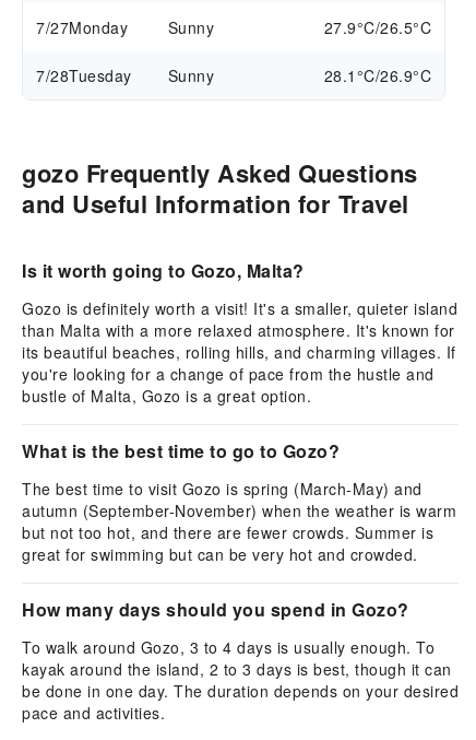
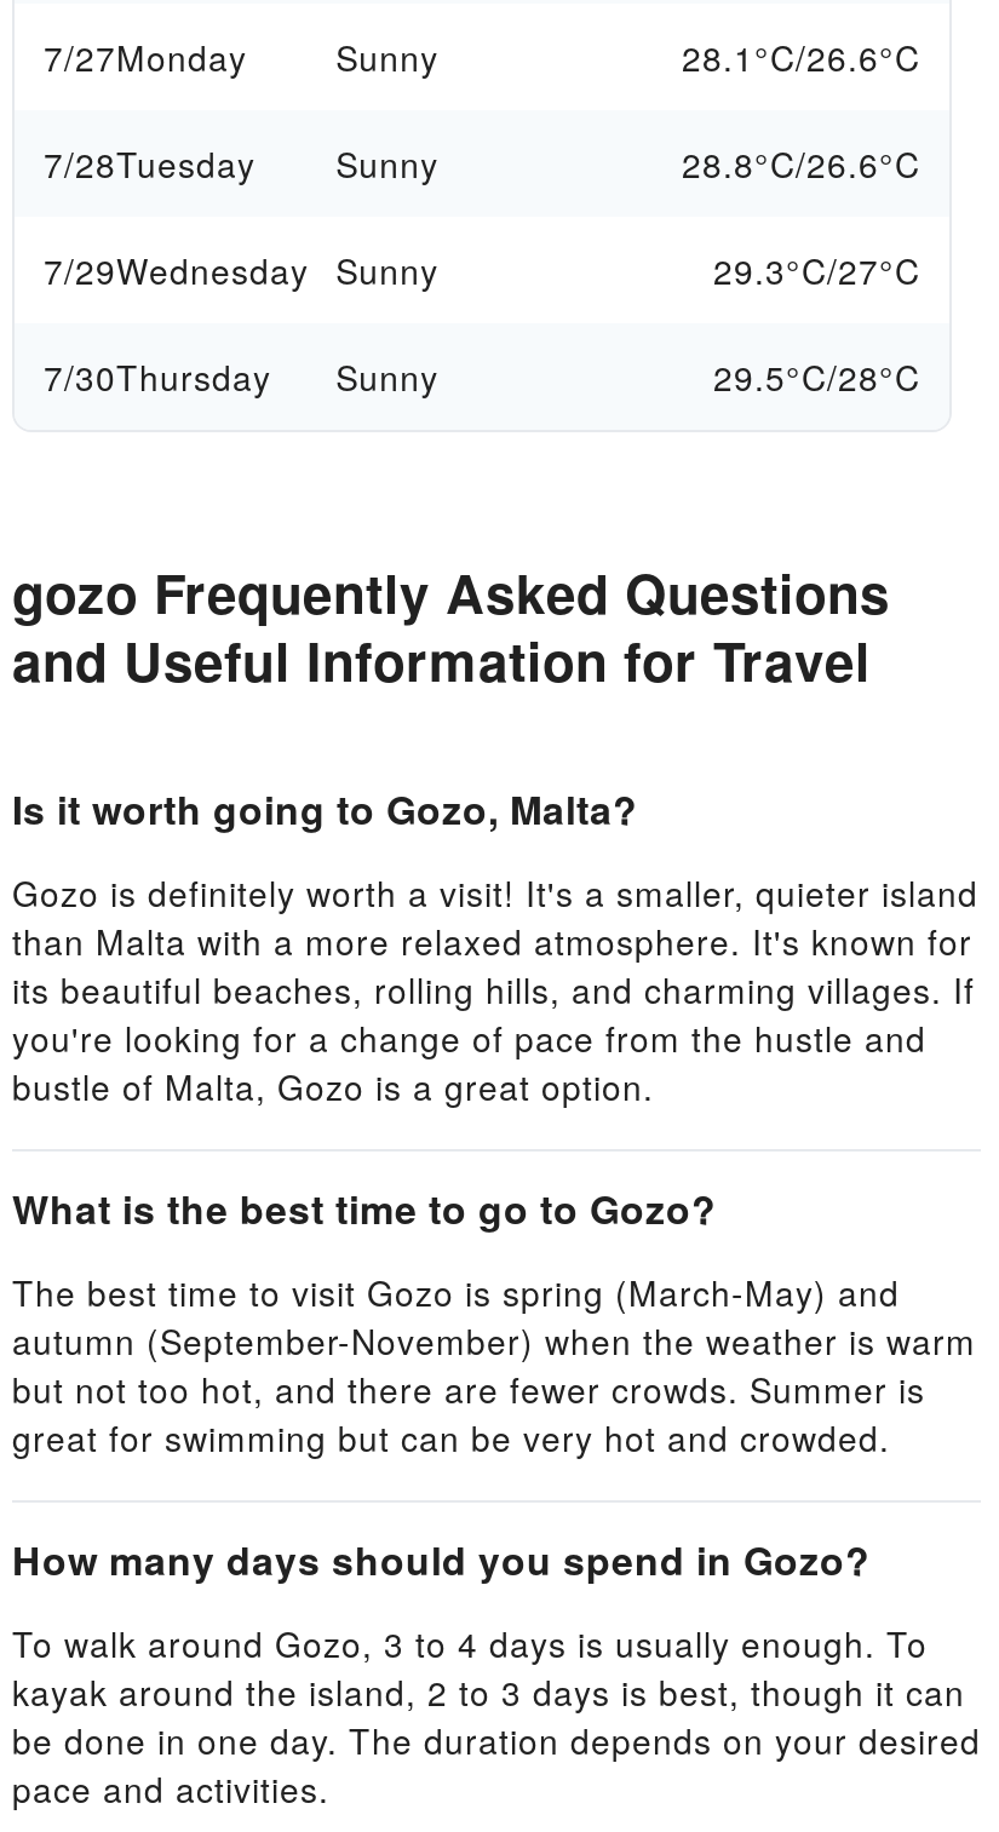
- 27.9°C/26.5°C
+ 28.1°C/26.6°C

- 28.1°C/26.9°C
+ 28.8°C/26.6°C
+ 7/29Wednesday Sunny
+ 29.3°C/27°C
+ 7/30Thursday
+ Sunny
+ 29.5°C/28°C
